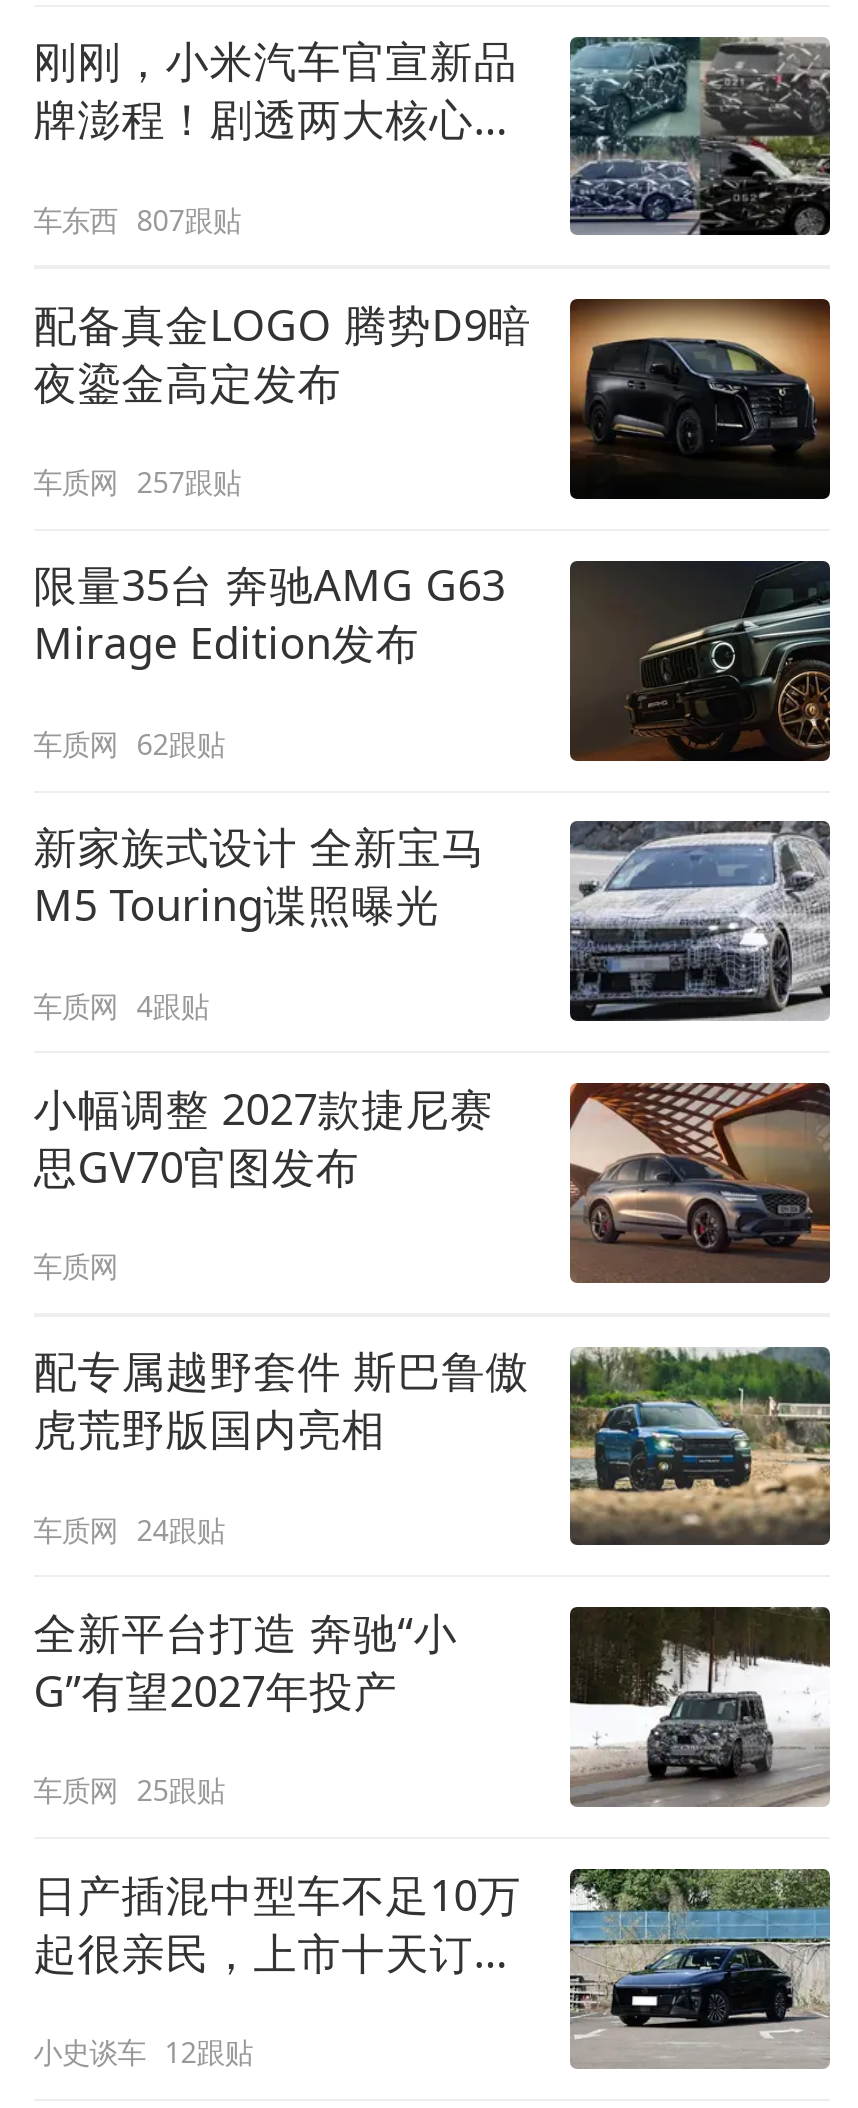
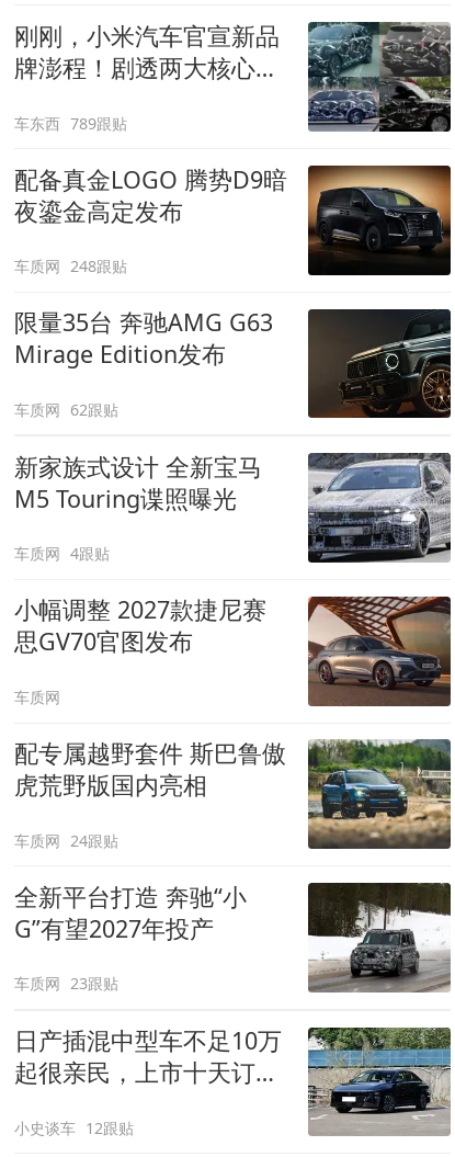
- 车东西 807跟贴
+ 车东西 789跟贴

- 车质网 257跟贴
+ 车质网 248跟贴

- 车质网 25跟贴
+ 车质网 23跟贴
